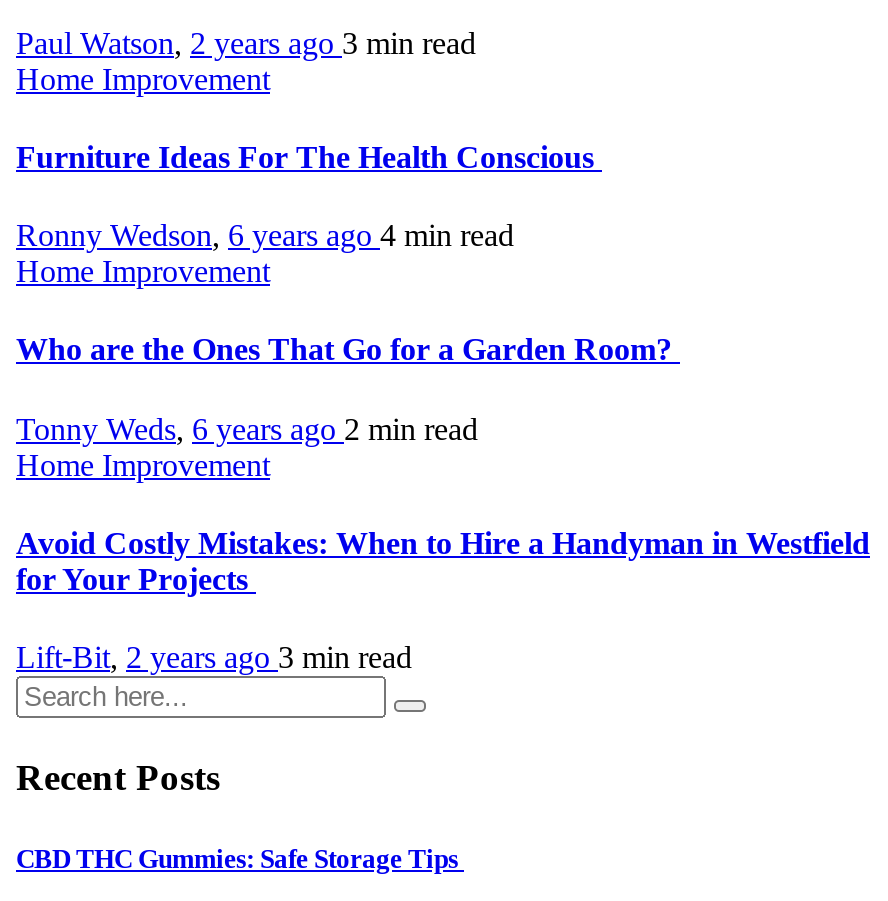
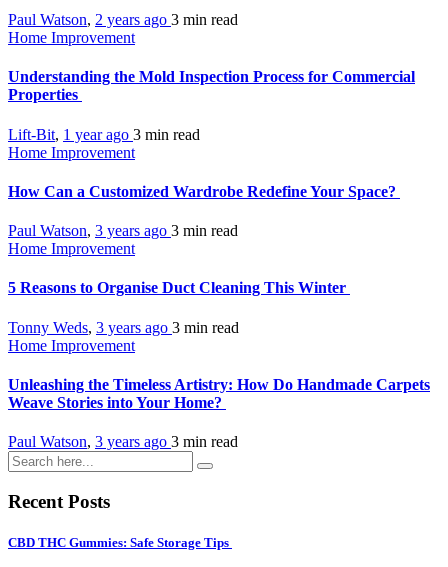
- Furniture Ideas For The Health Conscious
+ Understanding the Mold Inspection Process for Commercial
+ Properties

- Ronny Wedson, 6 years ago 4 min read
+ Lift-Bit, 1 year ago 3 min read

- Who are the Ones That Go for a Garden Room?
+ How Can a Customized Wardrobe Redefine Your Space?

- Tonny Weds, 6 years ago 2 min read
+ Paul Watson, 3 years ago 3 min read

- Avoid Costly Mistakes: When to Hire a Handyman in Westfield
- for Your Projects
- Lift-Bit, 2 years ago 3 min read
+ 5 Reasons to Organise Duct Cleaning This Winter
+ Tonny Weds, 3 years ago 3 min read
+ Home Improvement
+ Unleashing the Timeless Artistry: How Do Handmade Carpets
+ Weave Stories into Your Home?
+ Paul Watson, 3 years ago 3 min read
